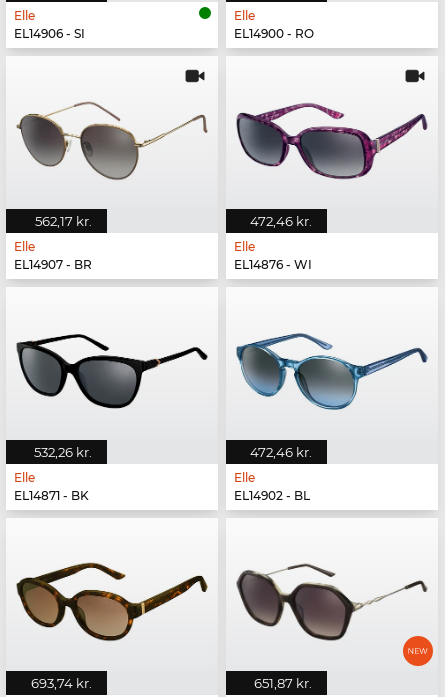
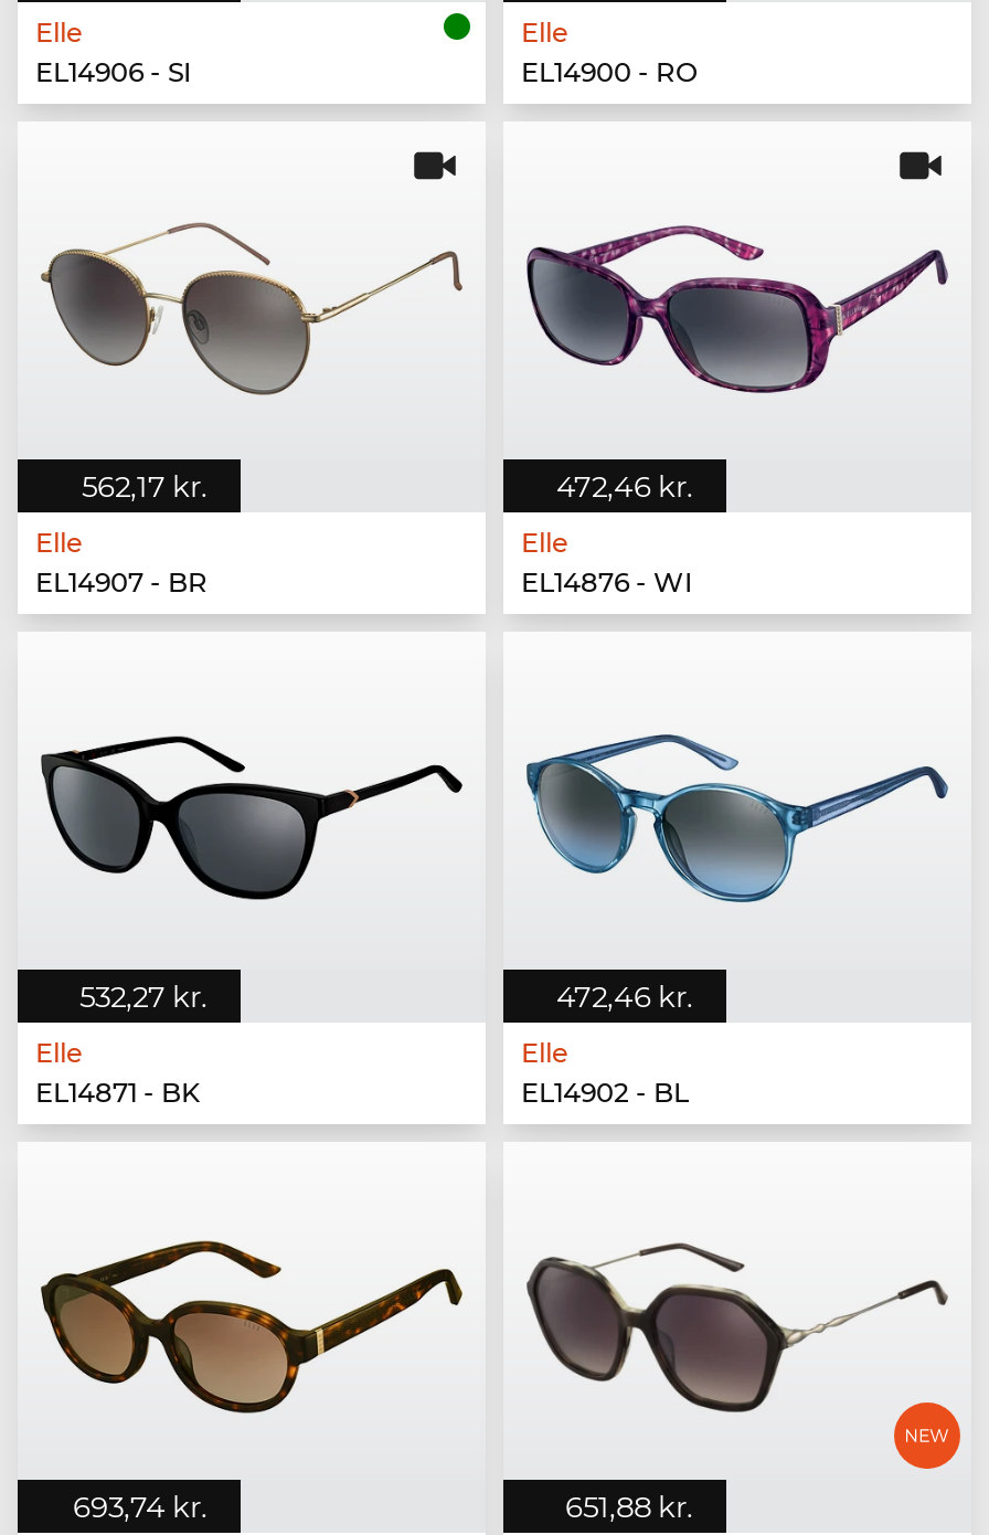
- 532,26 kr.
+ 532,27 kr.

- 651,87 kr.
+ 651,88 kr.
